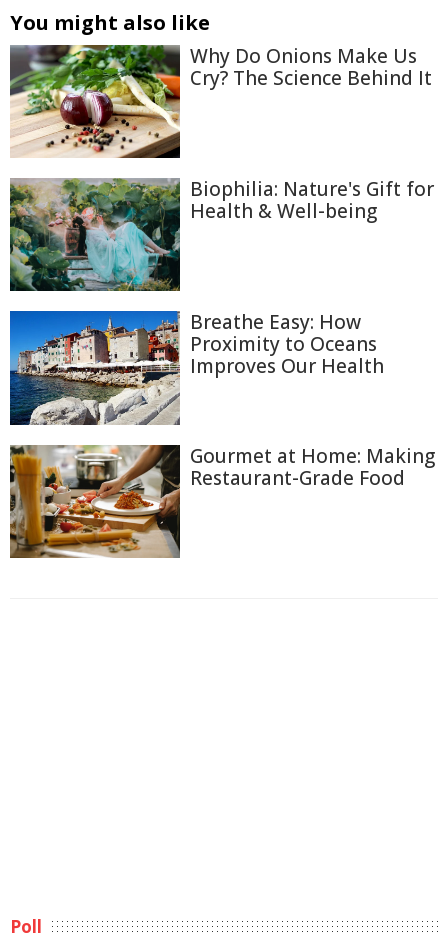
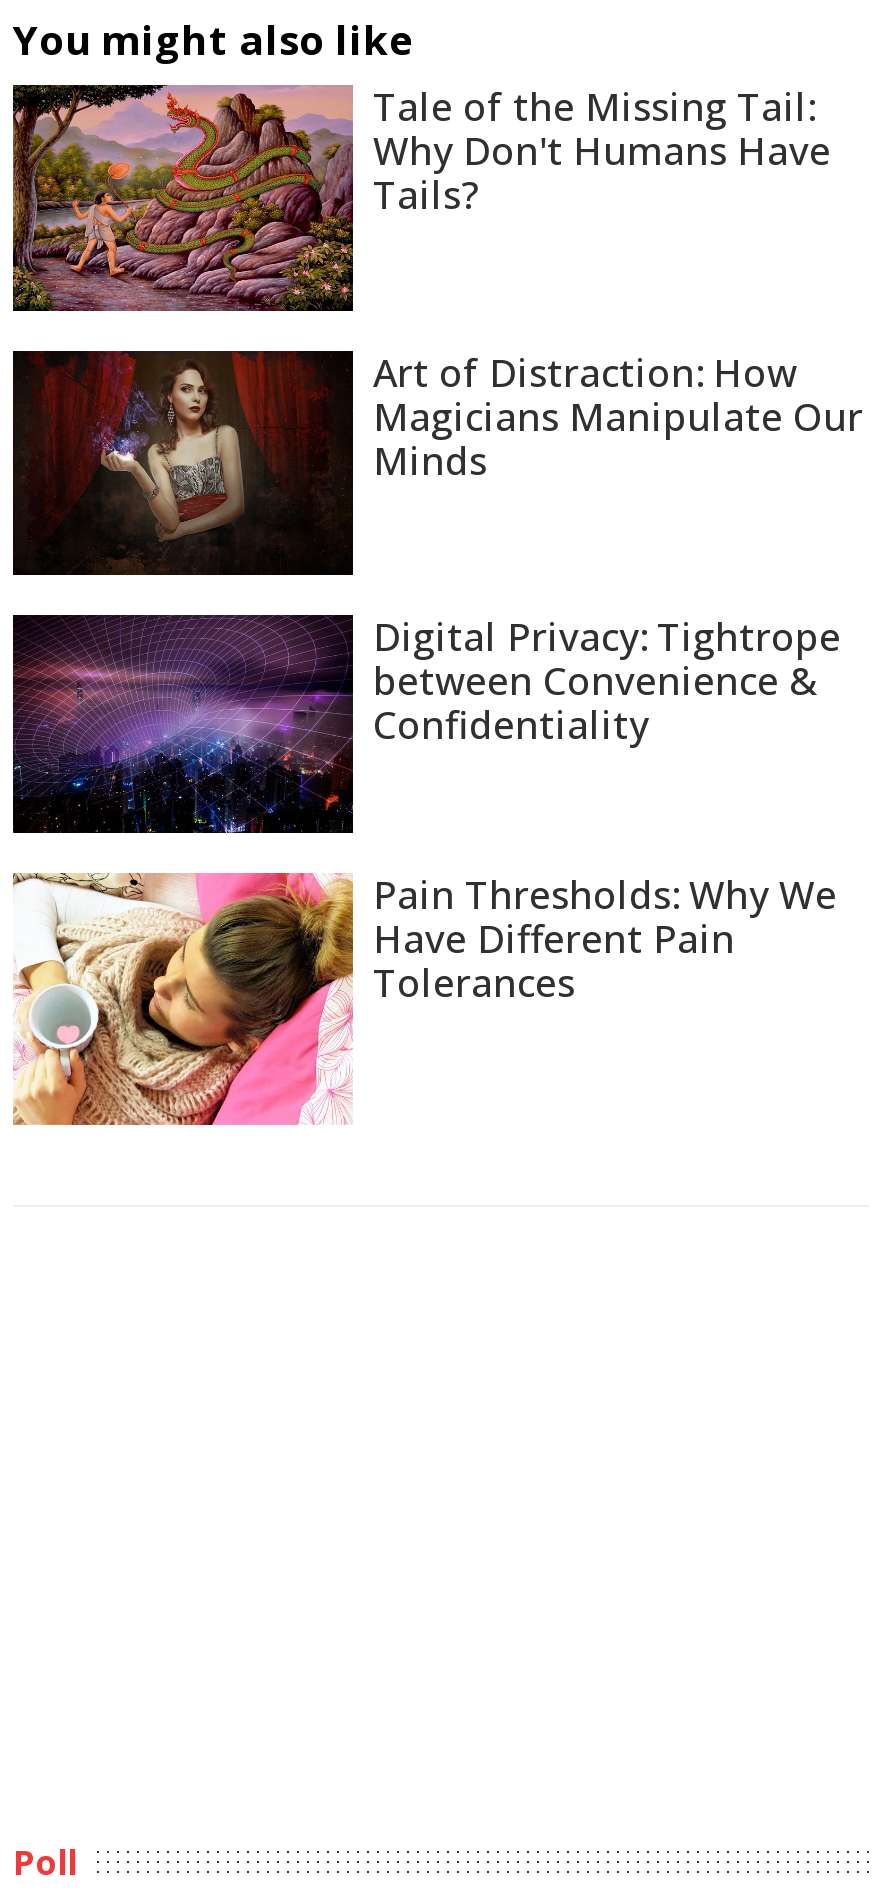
- [image]
- Why Do Onions Make Us
- Cry? The Science Behind It
+ [image]
+ Tale of the Missing Tail:
+ Why Don't Humans Have
+ Tails?

- [image]
- Biophilia: Nature's Gift for
- Health & Well-being
+ [image]
+ Art of Distraction: How
+ Magicians Manipulate Our
+ Minds

- [image]
- Breathe Easy: How
- Proximity to Oceans
- Improves Our Health
+ [image]
+ Digital Privacy: Tightrope
+ between Convenience &
+ Confidentiality

- [image]
- Gourmet at Home: Making
- Restaurant-Grade Food
+ [image]
+ Pain Thresholds: Why We
+ Have Different Pain
+ Tolerances
